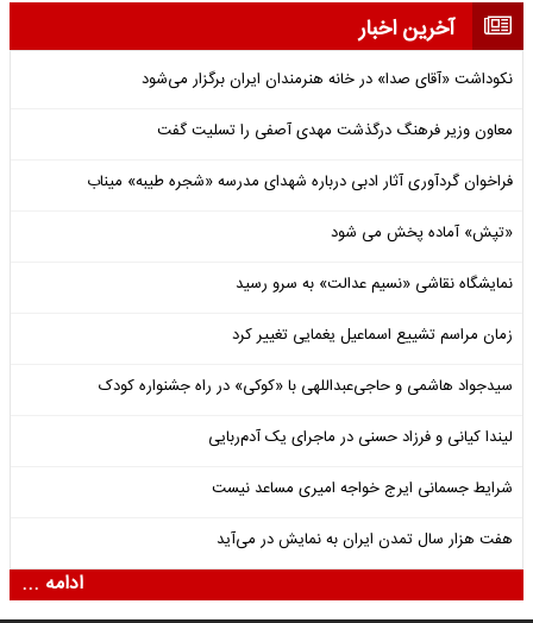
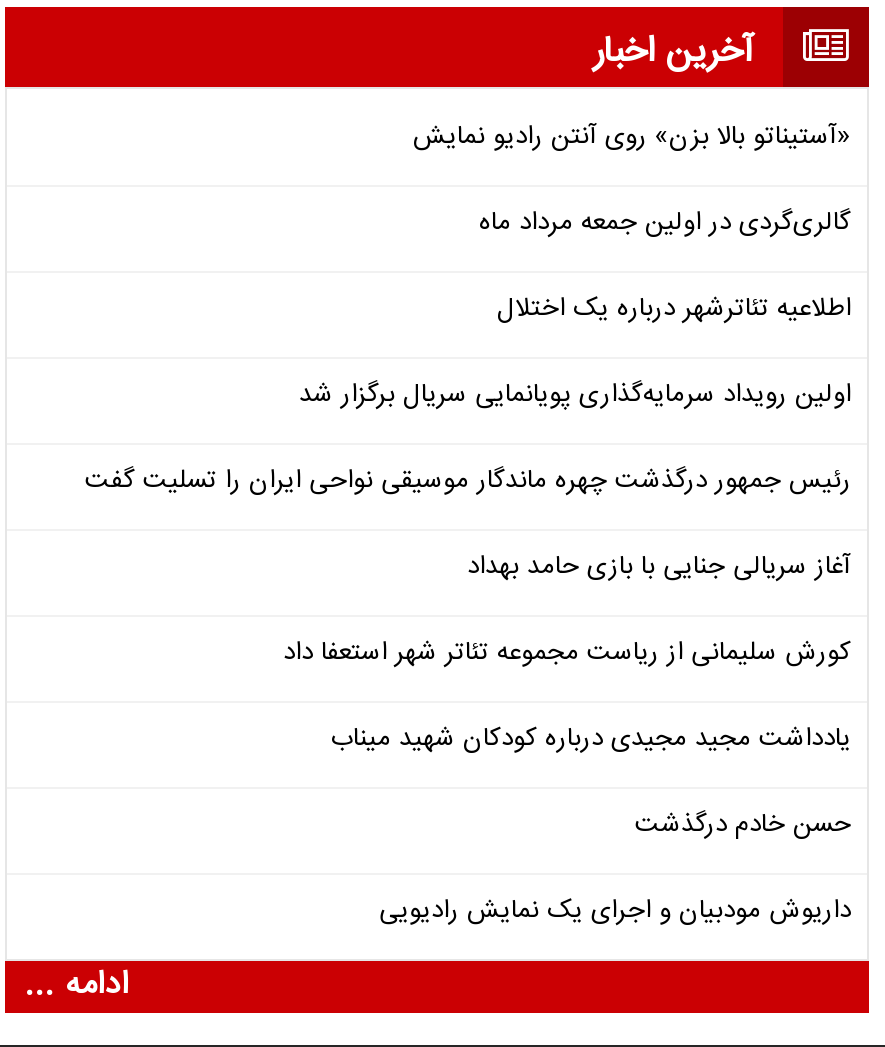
- نکوداشت «آقای صدا» در خانه‌ هنرمندان ایران برگزار می‌شود
+ «آستیناتو بالا بزن» روی آنتن رادیو نمایش

- معاون وزیر فرهنگ درگذشت مهدی آصفی را تسلیت گفت
+ گالری‌گردی در اولین جمعه مرداد ماه

- فراخوان گردآوری آثار ادبی درباره شهدای مدرسه «شجره طیبه» میناب
+ اطلاعیه تئاترشهر درباره یک اختلال

- «تپش» آماده پخش می شود
+ اولین رویداد سرمایه‌گذاری پویانمایی سریال برگزار شد

- نمایشگاه نقاشی «نسیم عدالت» به سرو رسید
+ رئیس جمهور درگذشت چهره ماندگار موسیقی نواحی ایران را تسلیت گفت

- زمان مراسم تشییع اسماعیل یغمایی تغییر کرد
+ آغاز سریالی جنایی با بازی حامد بهداد

- سیدجواد هاشمی و حاجی‌عبداللهی با «کوکی» در راه جشنواره کودک
+ کورش سلیمانی از ریاست مجموعه تئاتر شهر استعفا داد

- لیندا کیانی و فرزاد حسنی در ماجرای یک آدم‌ربایی
+ یادداشت مجید مجیدی درباره کودکان شهید میناب

- شرایط جسمانی ایرج خواجه امیری مساعد نیست
+ حسن خادم درگذشت

- هفت هزار سال تمدن ایران به نمایش در می‌آید
+ داریوش مودبیان و اجرای یک نمایش رادیویی
